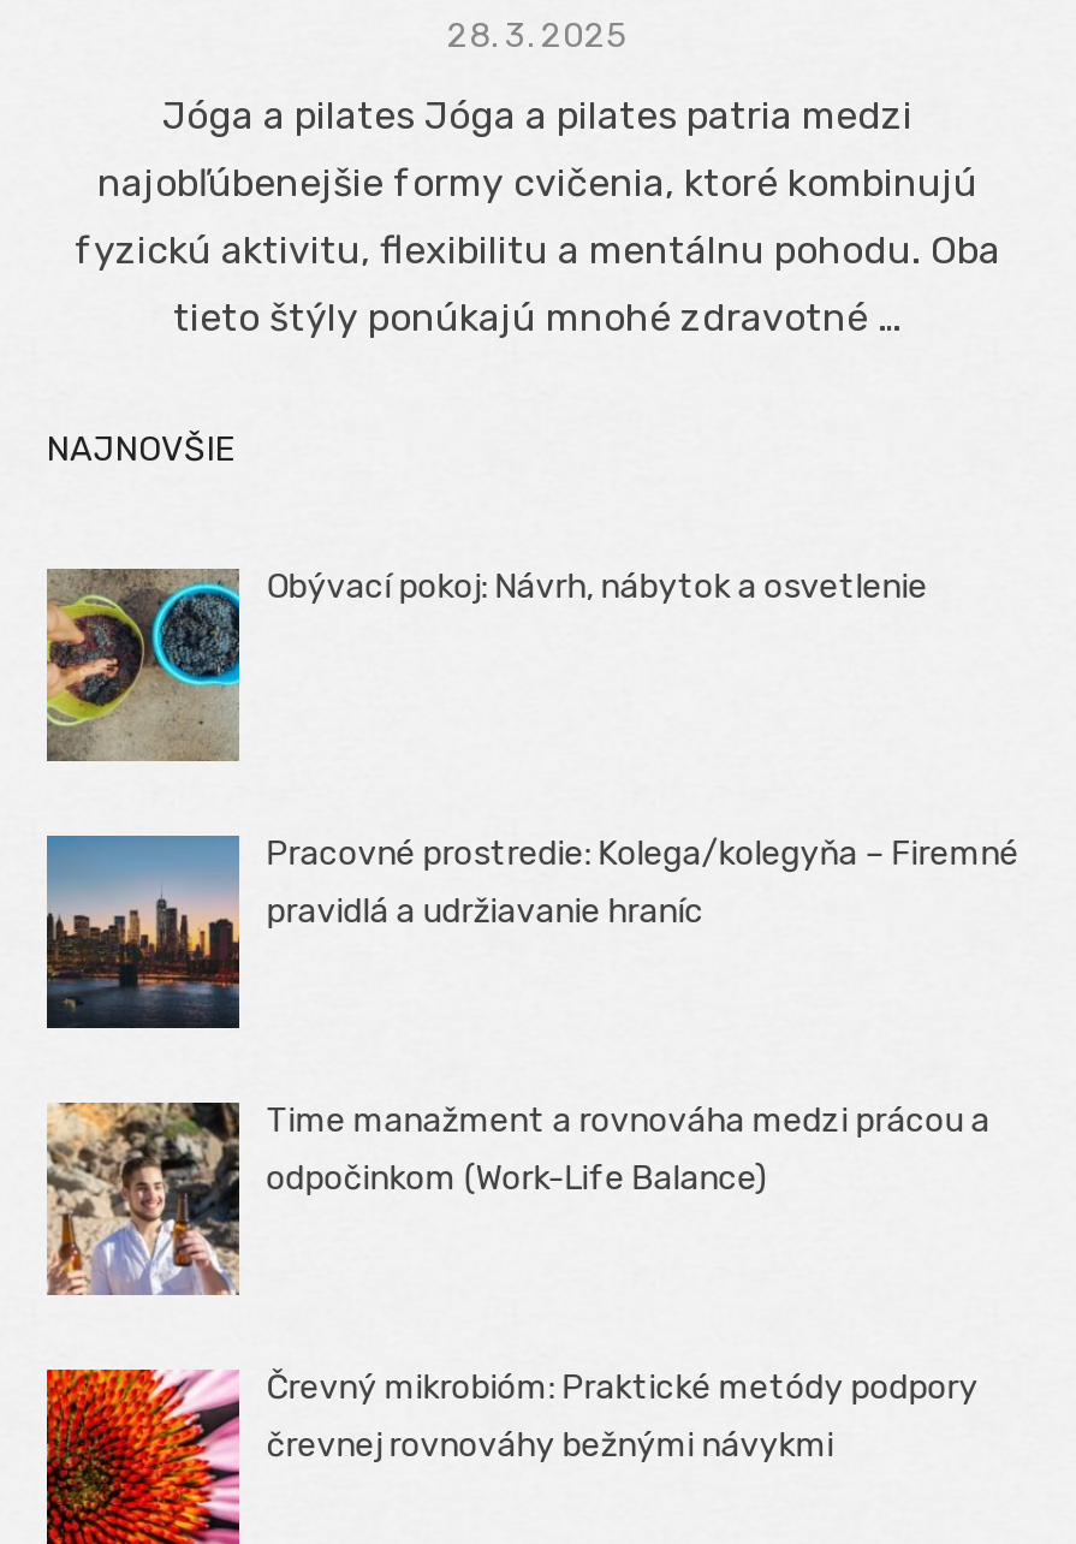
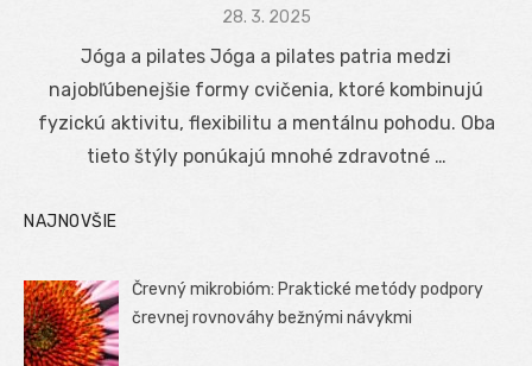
- [image]
- Obývací pokoj: Návrh, nábytok a osvetlenie

- [image]
- Pracovné prostredie: Kolega/kolegyňa – Firemné
- pravidlá a udržiavanie hraníc

- [image]
- Time manažment a rovnováha medzi prácou a
- odpočinkom (Work-Life Balance)
